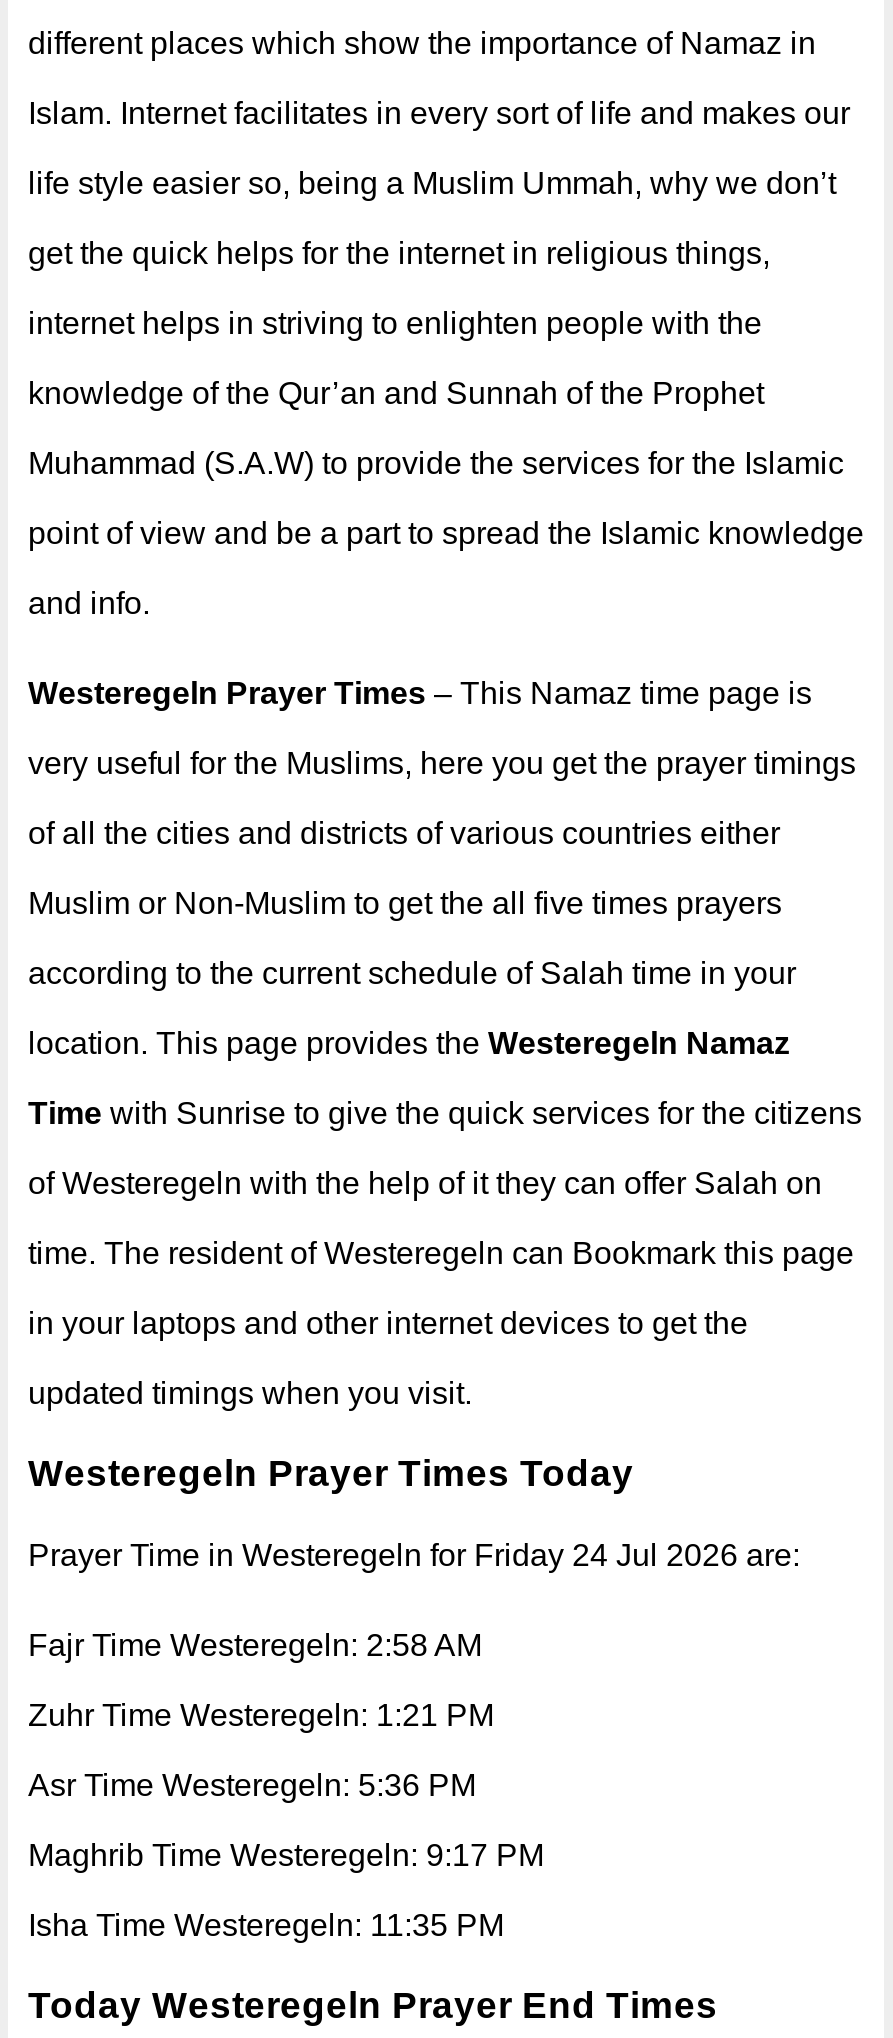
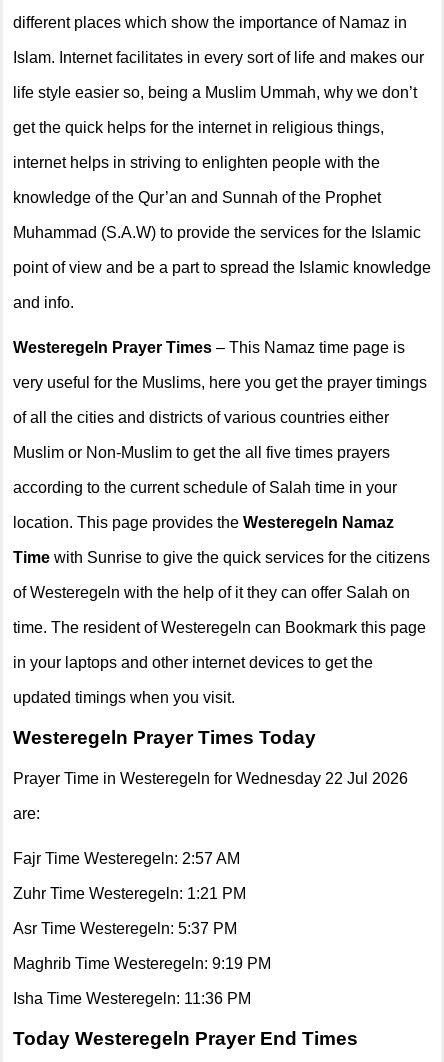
- Prayer Time in Westeregeln for Friday 24 Jul 2026 are:
- Fajr Time Westeregeln: 2:58 AM
+ Prayer Time in Westeregeln for Wednesday 22 Jul 2026
+ are:
+ Fajr Time Westeregeln: 2:57 AM

- Asr Time Westeregeln: 5:36 PM
+ Asr Time Westeregeln: 5:37 PM

- Maghrib Time Westeregeln: 9:17 PM
+ Maghrib Time Westeregeln: 9:19 PM

- Isha Time Westeregeln: 11:35 PM
+ Isha Time Westeregeln: 11:36 PM
